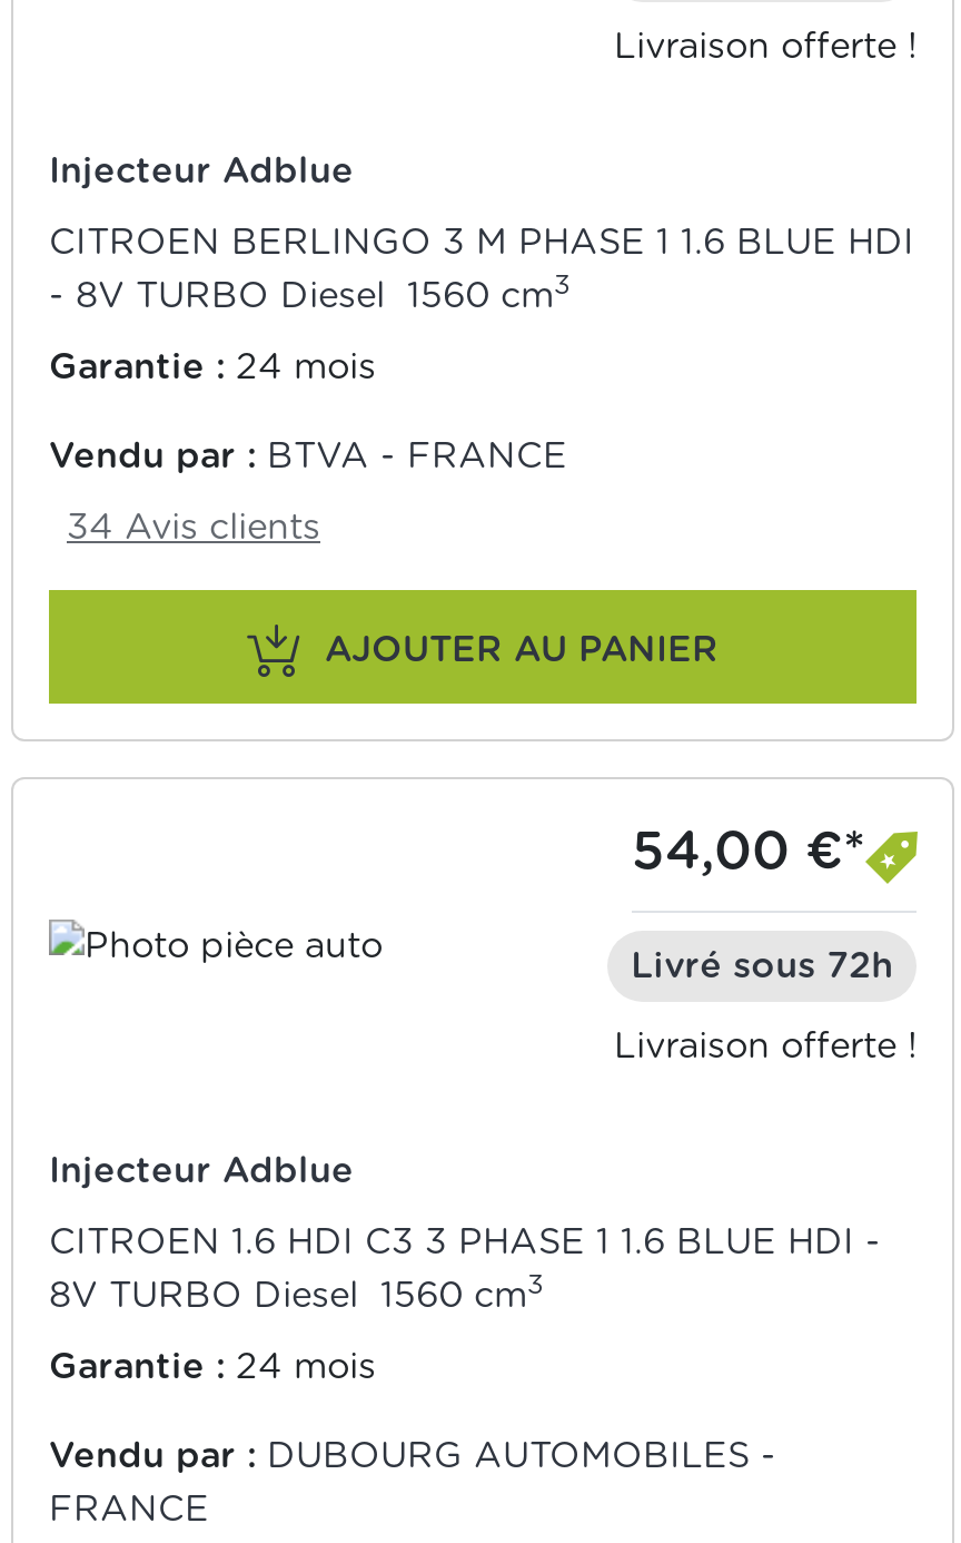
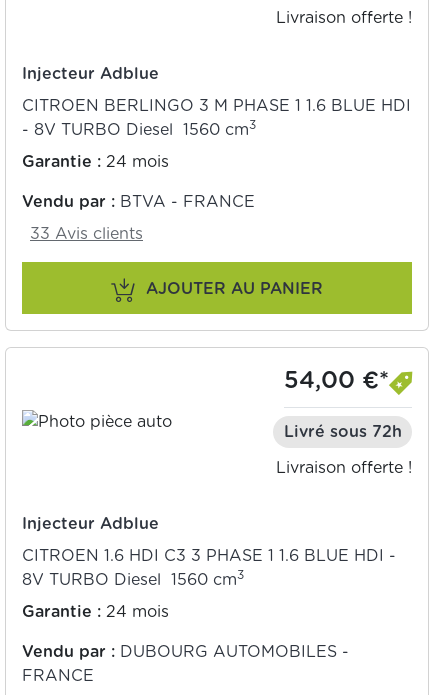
- 34 Avis clients
+ 33 Avis clients
